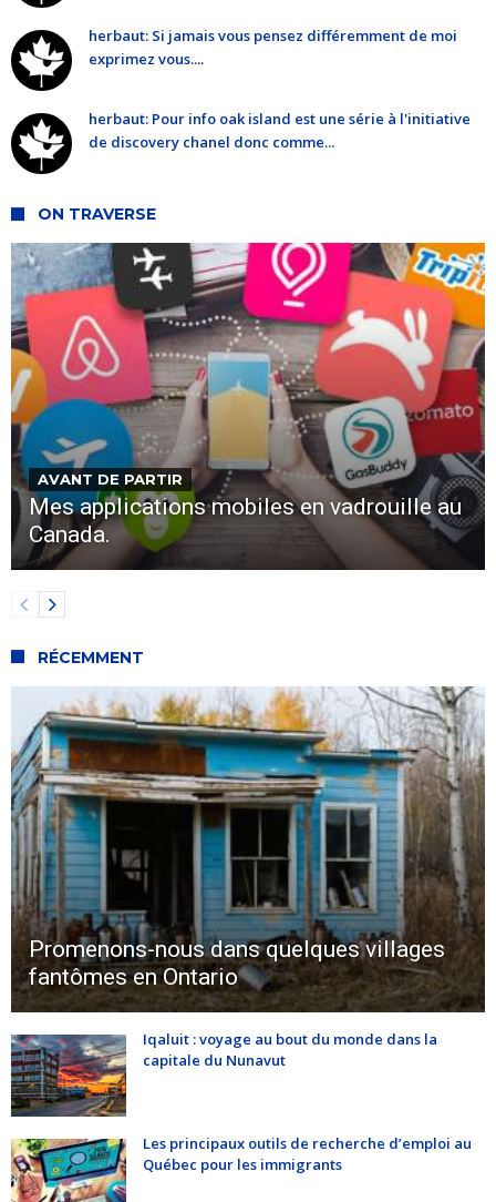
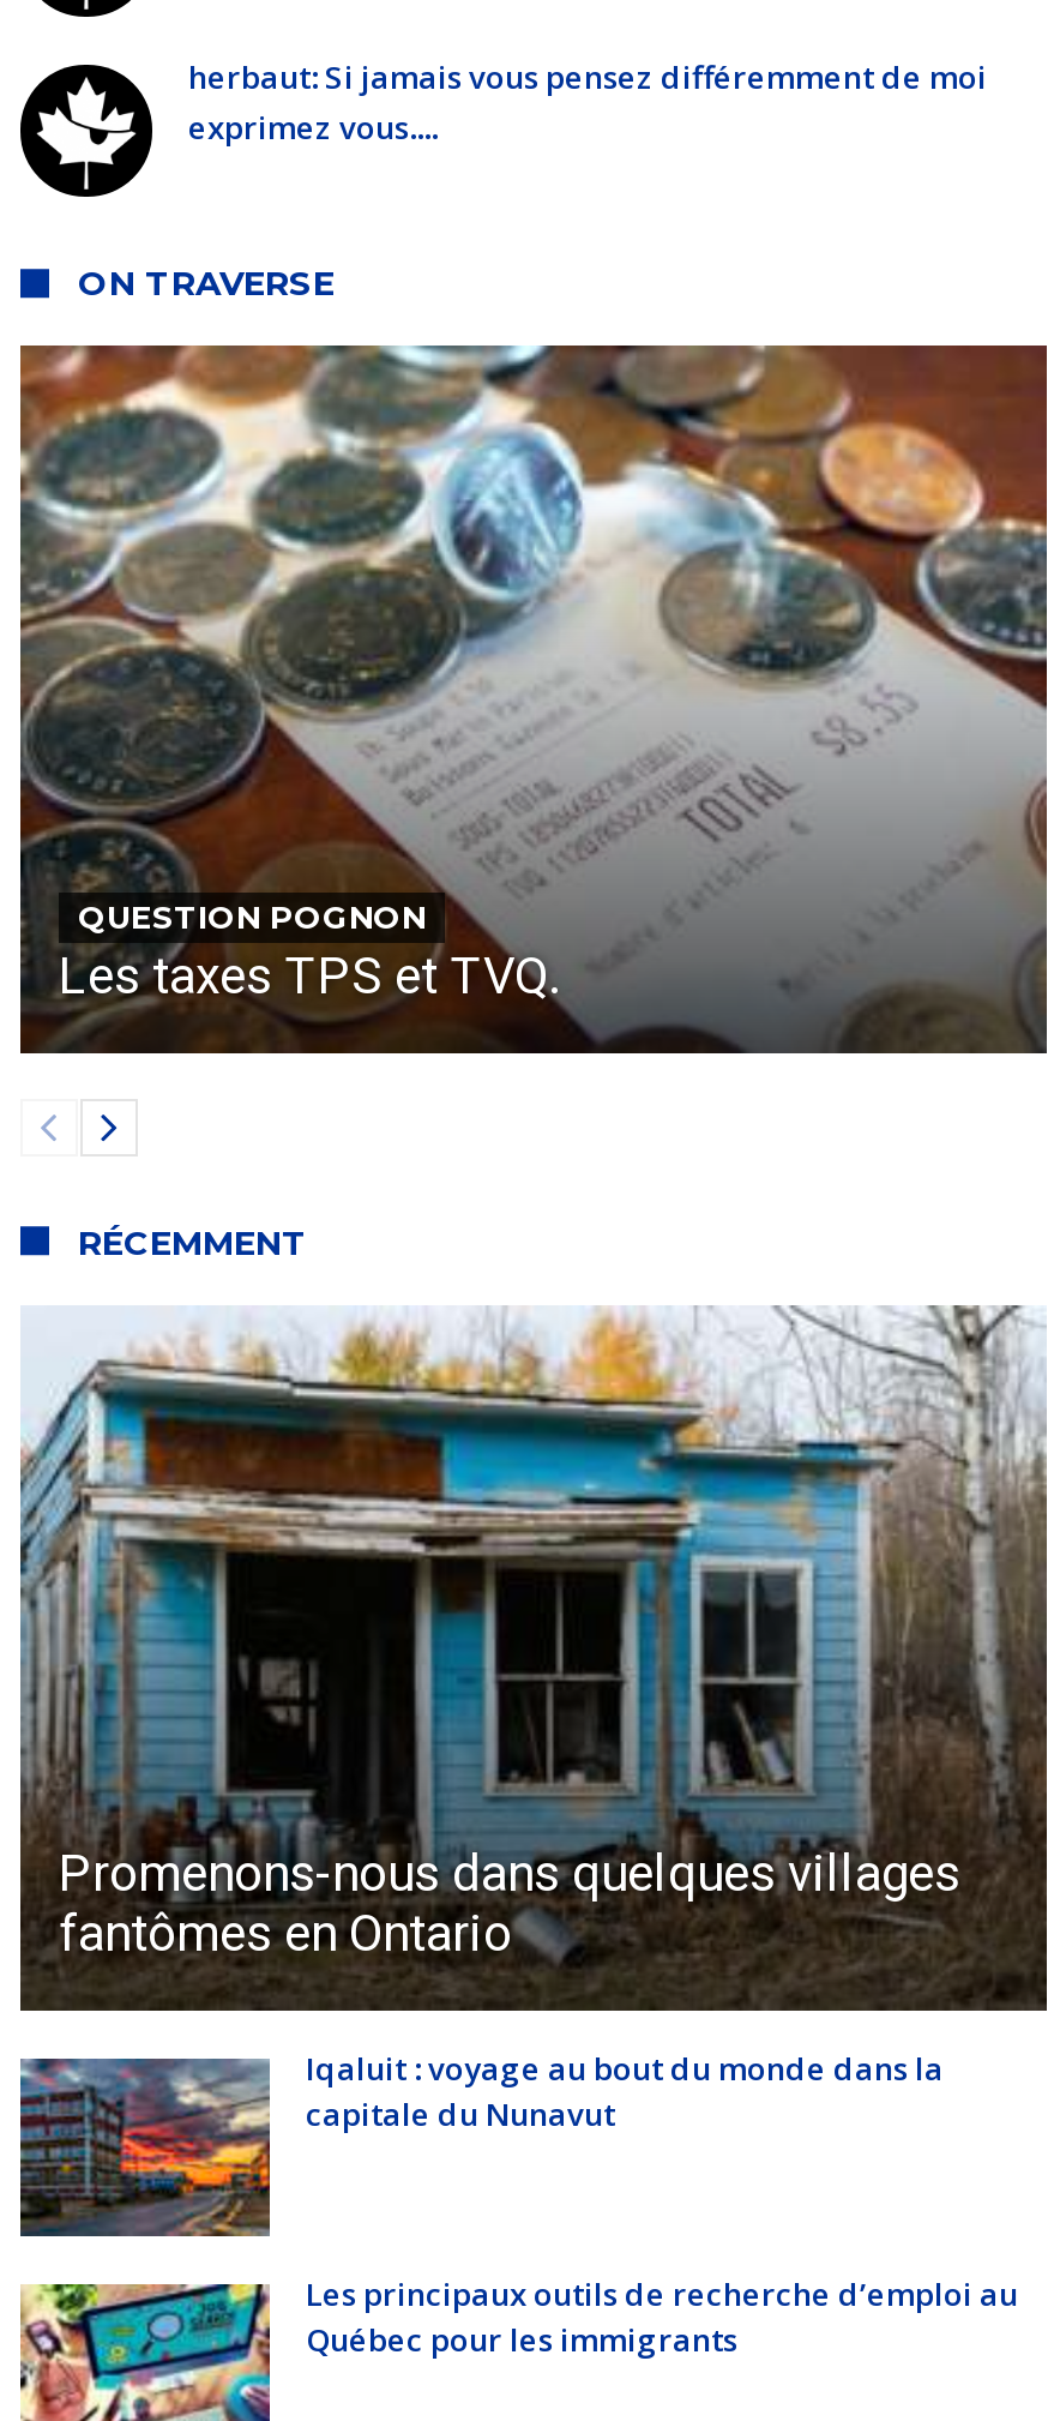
- herbaut: Pour info oak island est une série à l'initiative
- de discovery chanel donc comme...

- [image]
- AVANT DE PARTIR
- Mes applications mobiles en vadrouille au
- Canada.
+ [image]
+ QUESTION POGNON
+ Les taxes TPS et TVQ.
